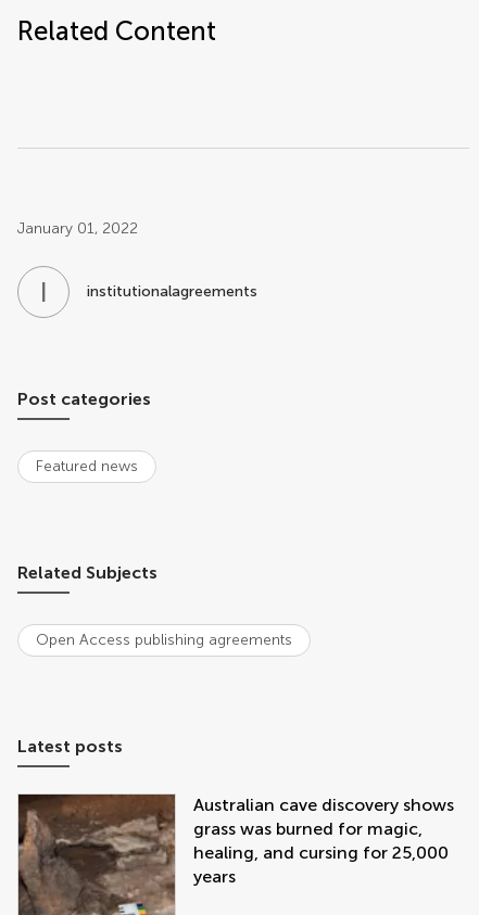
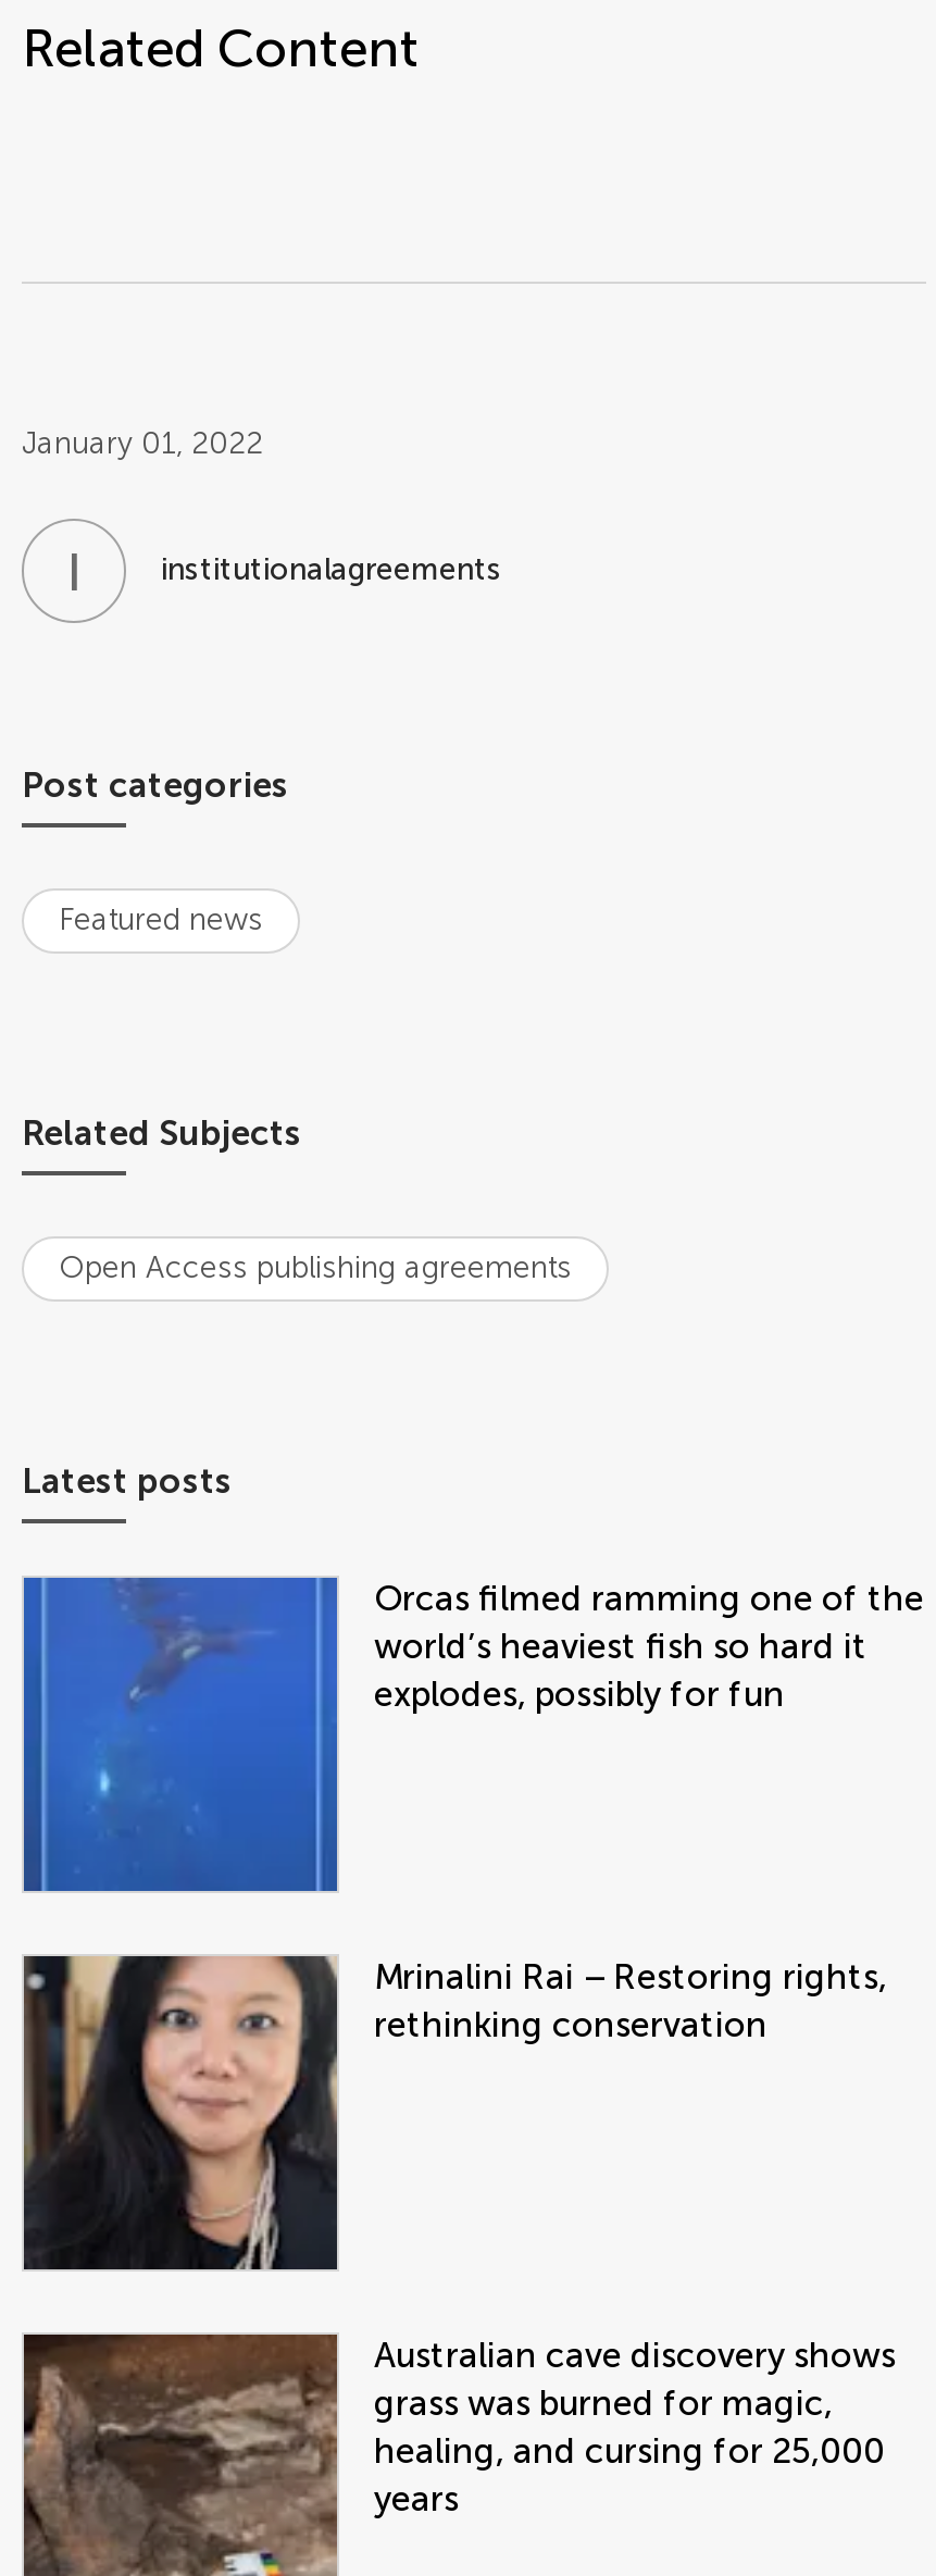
+ [image]
+ Orcas filmed ramming one of the
+ world’s heaviest fish so hard it
+ explodes, possibly for fun

+ [image]
+ Mrinalini Rai – Restoring rights,
+ rethinking conservation
